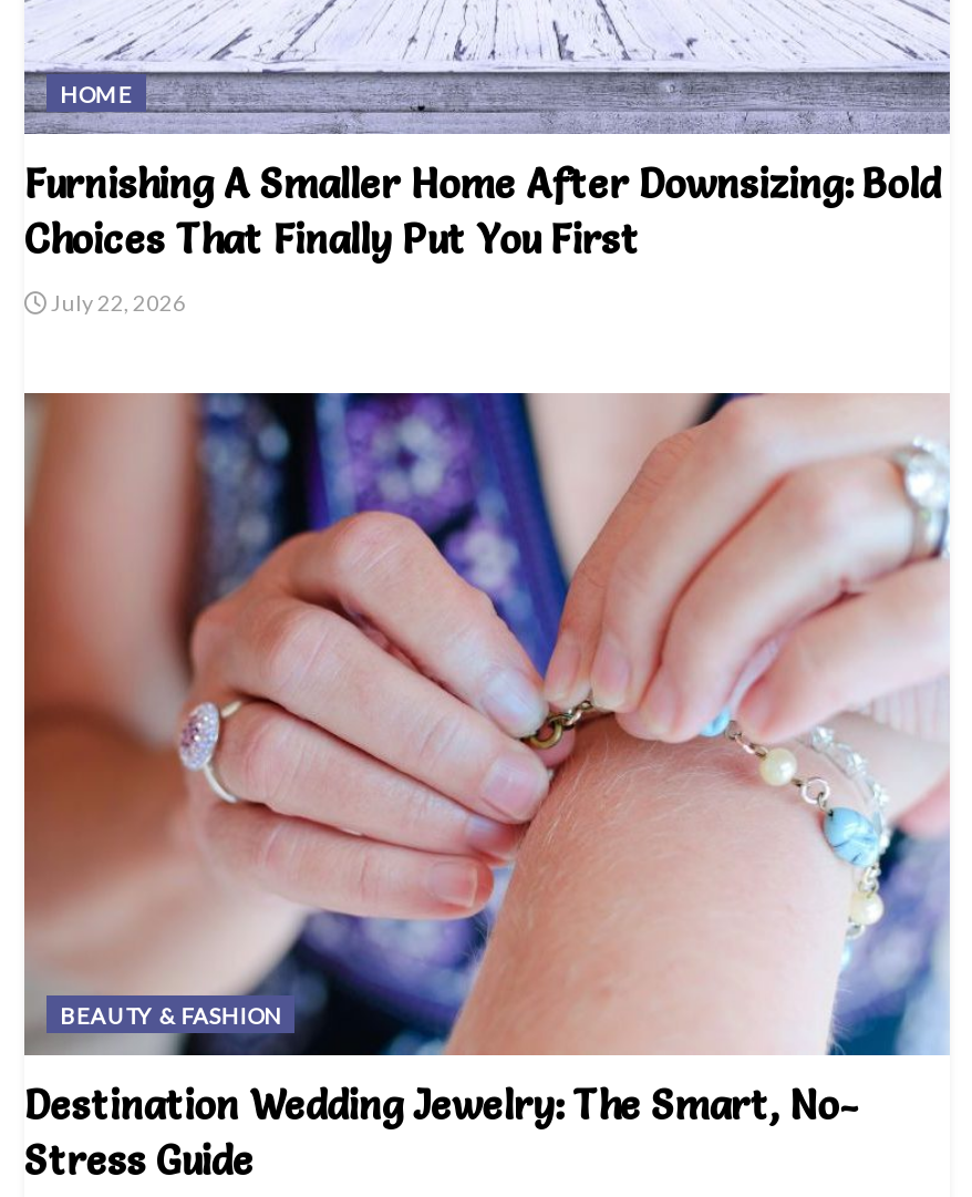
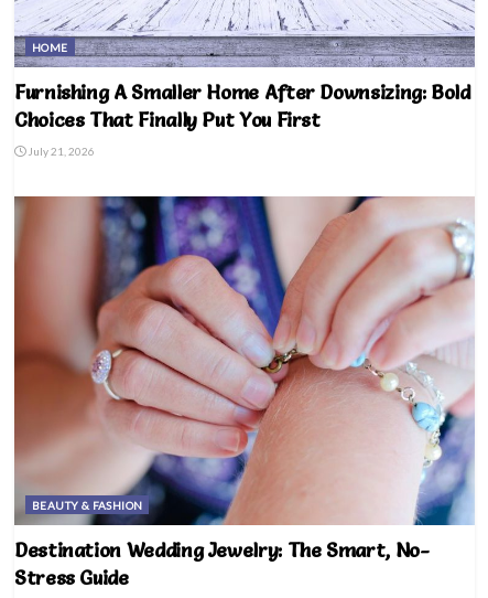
- July 22, 2026
+ July 21, 2026
